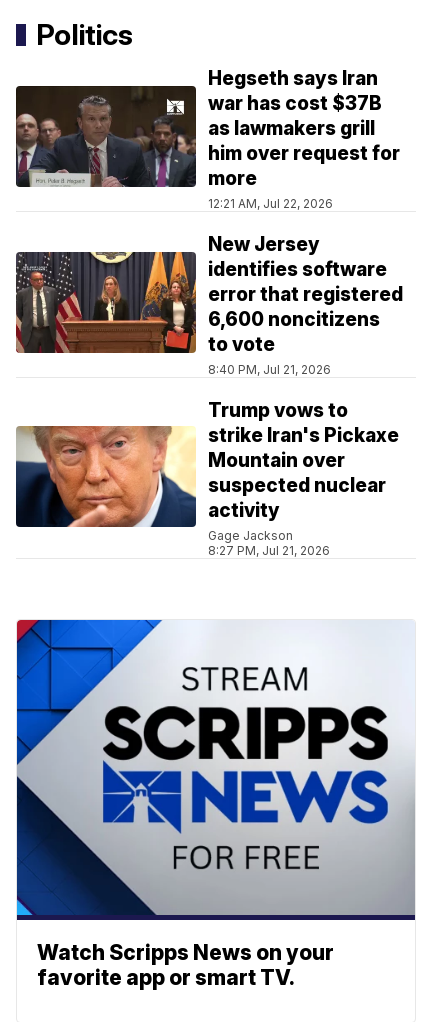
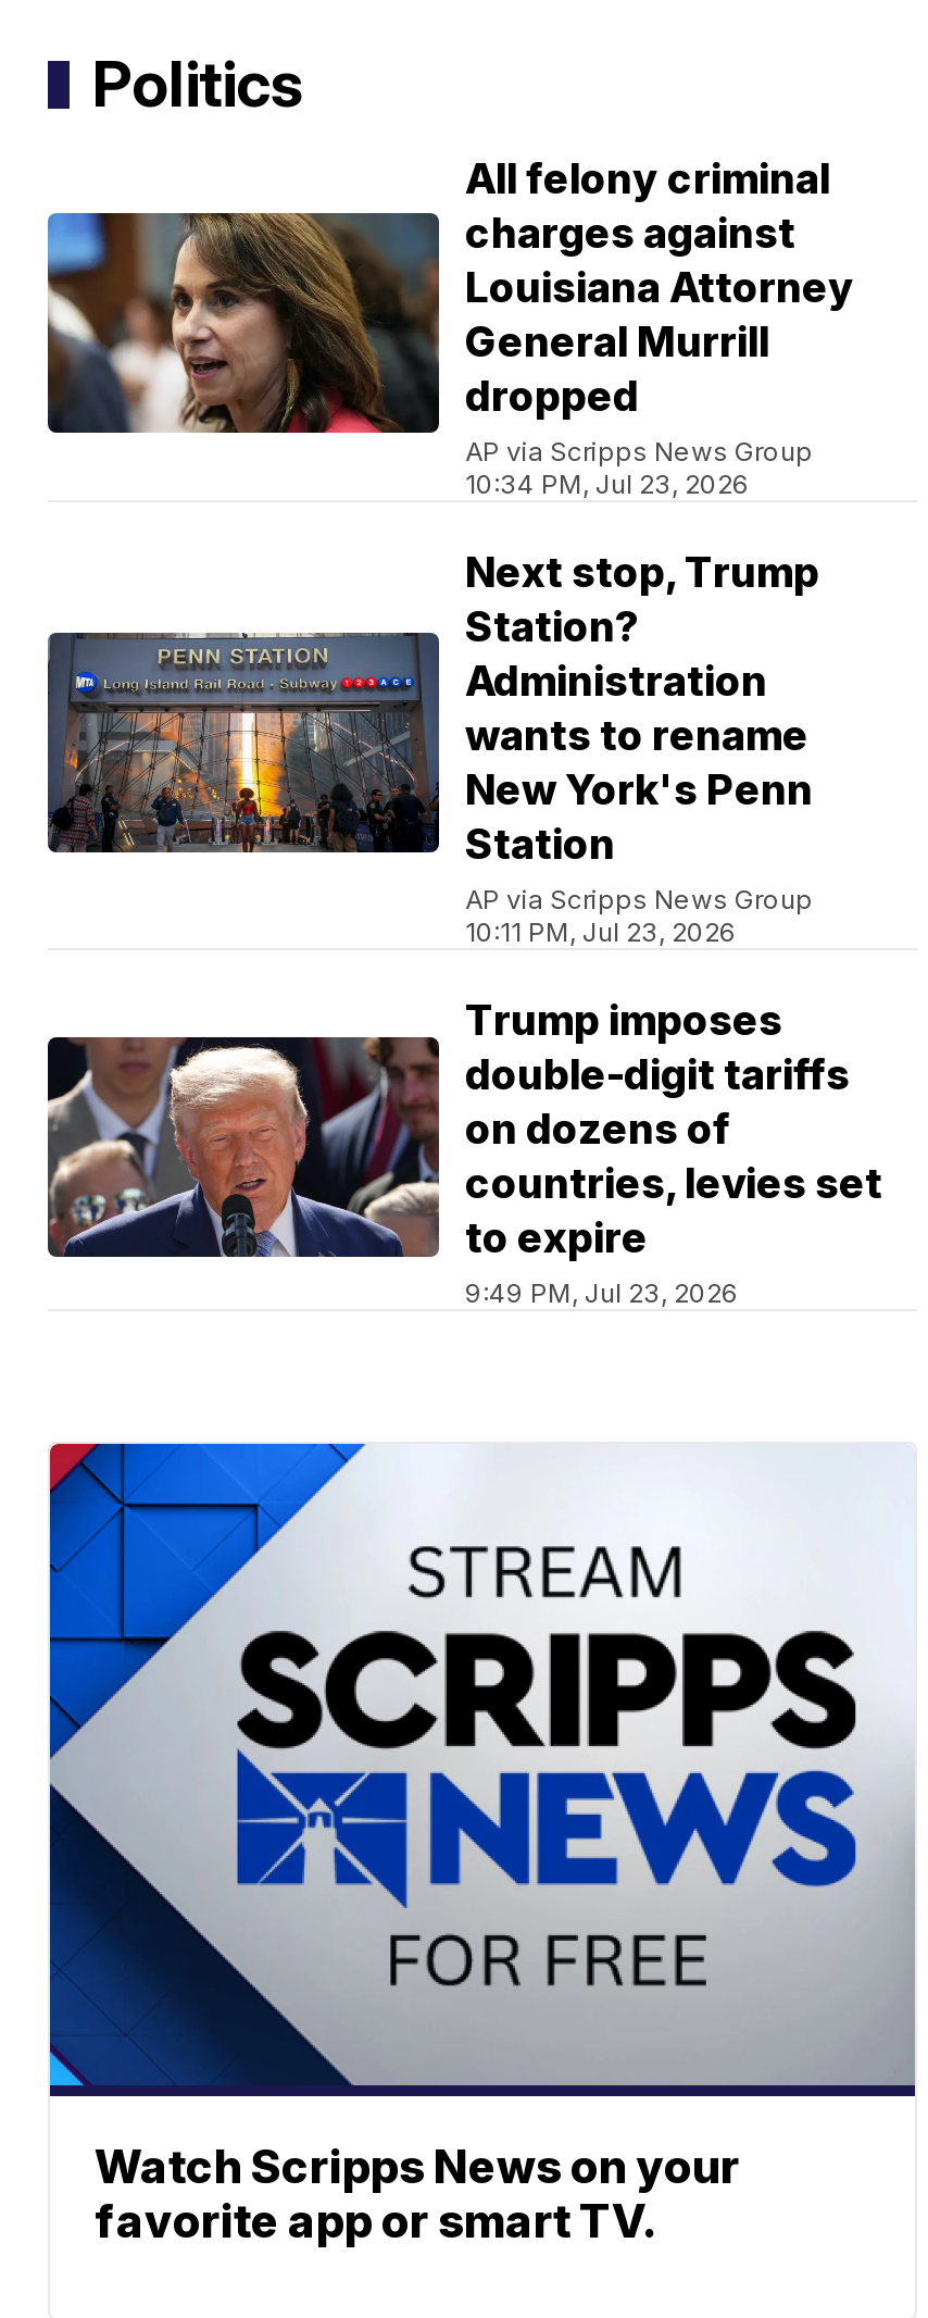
- [image]
- Hegseth says Iran
- war has cost $37B
- as lawmakers grill
- him over request for
- more
- 12:21 AM, Jul 22, 2026
+ [image]
+ All felony criminal
+ charges against
+ Louisiana Attorney
+ General Murrill
+ dropped
+ AP via Scripps News Group
+ 10:34 PM, Jul 23, 2026

- [image]
- New Jersey
- identifies software
- error that registered
- 6,600 noncitizens
- to vote
- 8:40 PM, Jul 21, 2026
+ [image]
+ Next stop, Trump
+ Station?
+ Administration
+ wants to rename
+ New York's Penn
+ Station
+ AP via Scripps News Group
+ 10:11 PM, Jul 23, 2026

- [image]
- Trump vows to
- strike Iran's Pickaxe
- Mountain over
- suspected nuclear
- activity
- Gage Jackson
- 8:27 PM, Jul 21, 2026
+ [image]
+ Trump imposes
+ double-digit tariffs
+ on dozens of
+ countries, levies set
+ to expire
+ 9:49 PM, Jul 23, 2026
